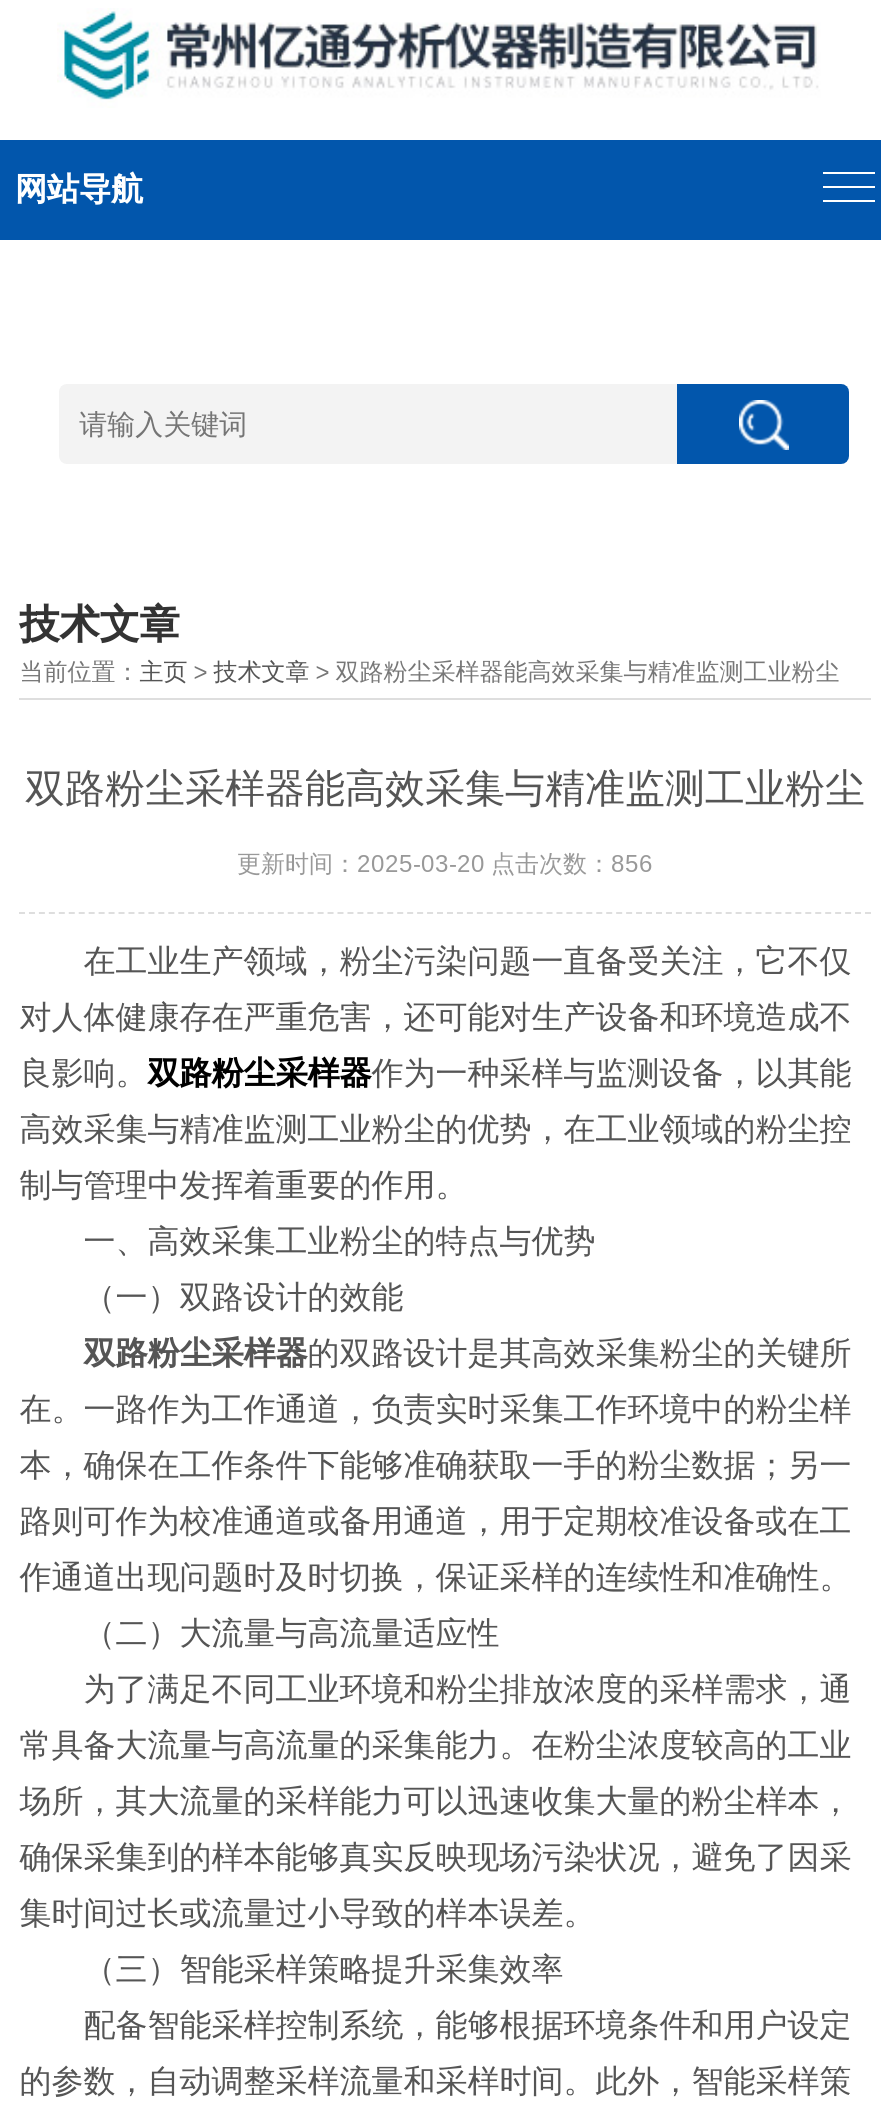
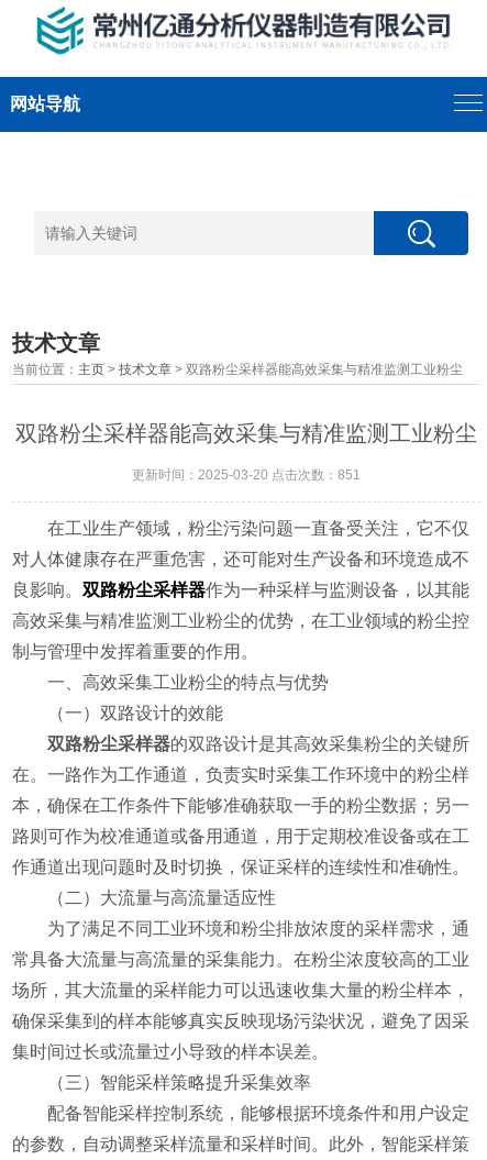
- 更新时间：2025-03-20 点击次数：856
+ 更新时间：2025-03-20 点击次数：851
